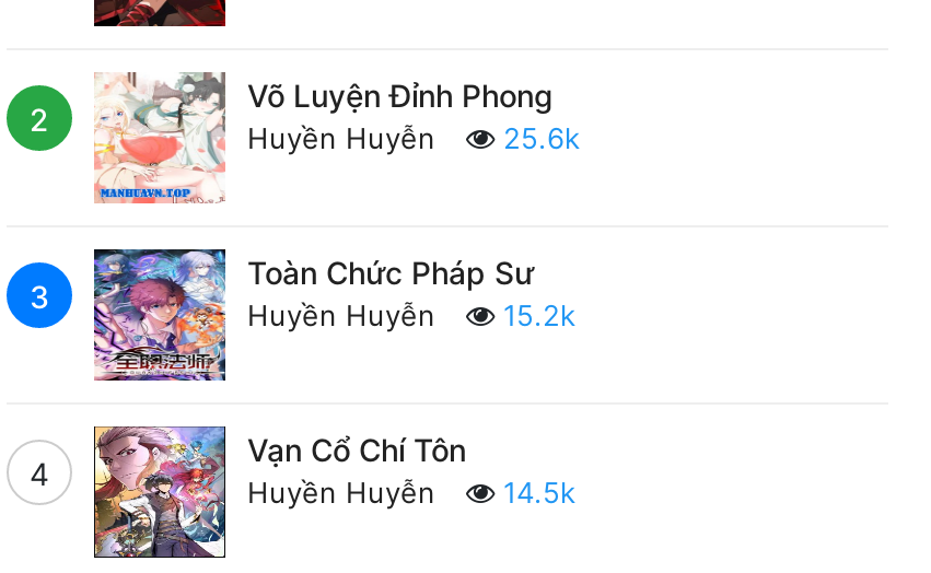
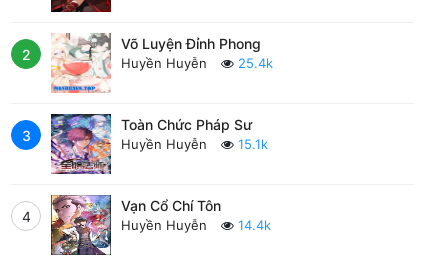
- Huyền Huyễn 25.6k
+ Huyền Huyễn 25.4k

- Huyền Huyễn 15.2k
+ Huyền Huyễn 15.1k

- Huyền Huyễn 14.5k
+ Huyền Huyễn 14.4k
